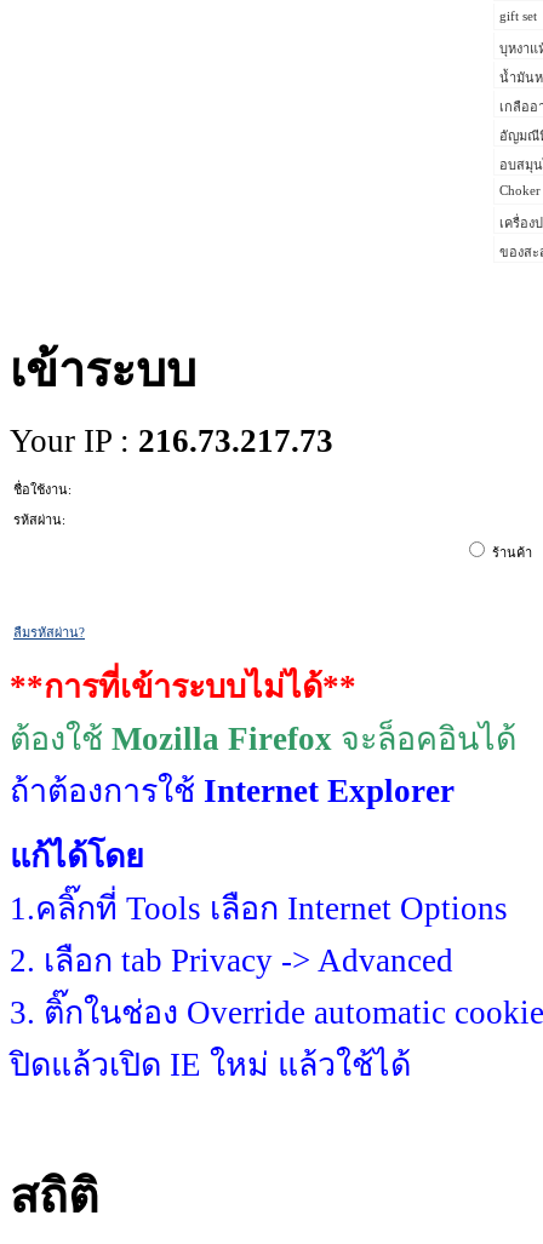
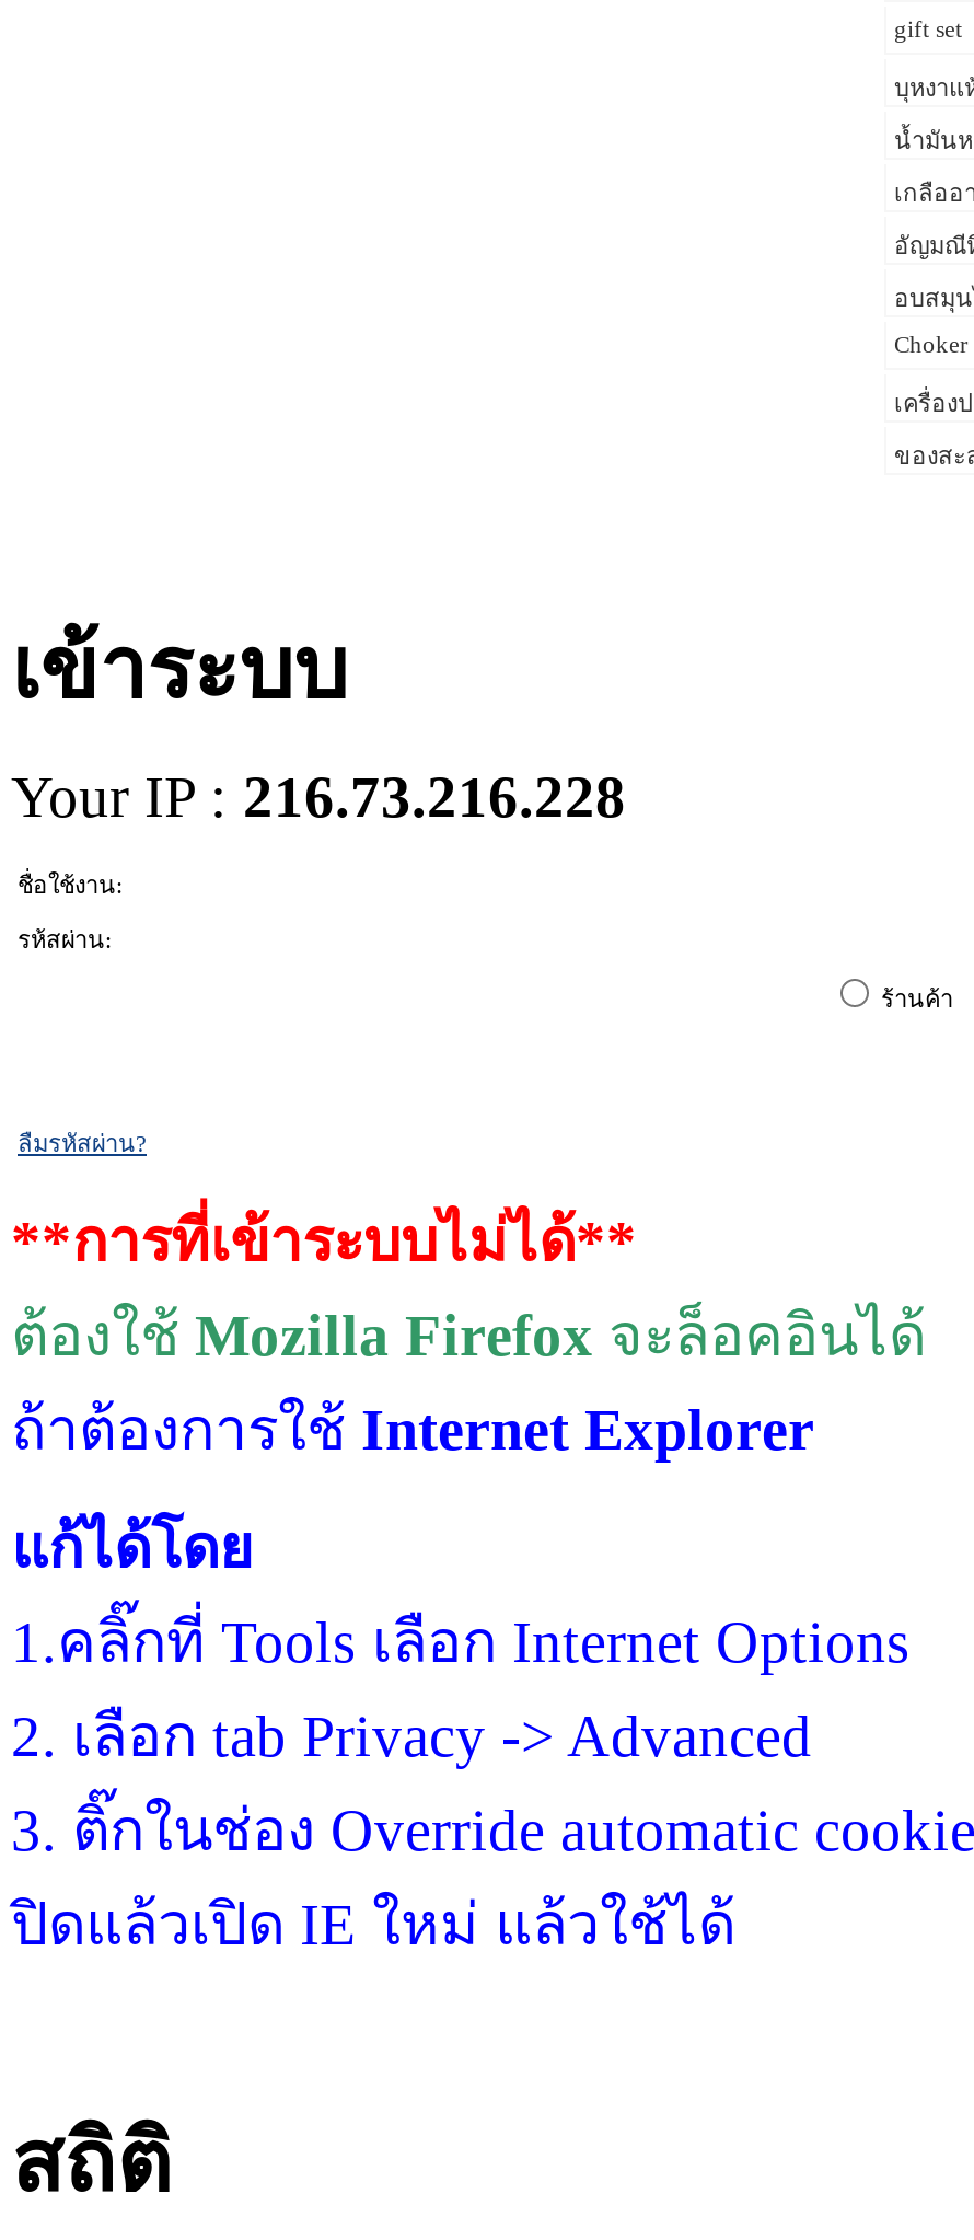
- Your IP : 216.73.217.73
+ Your IP : 216.73.216.228
